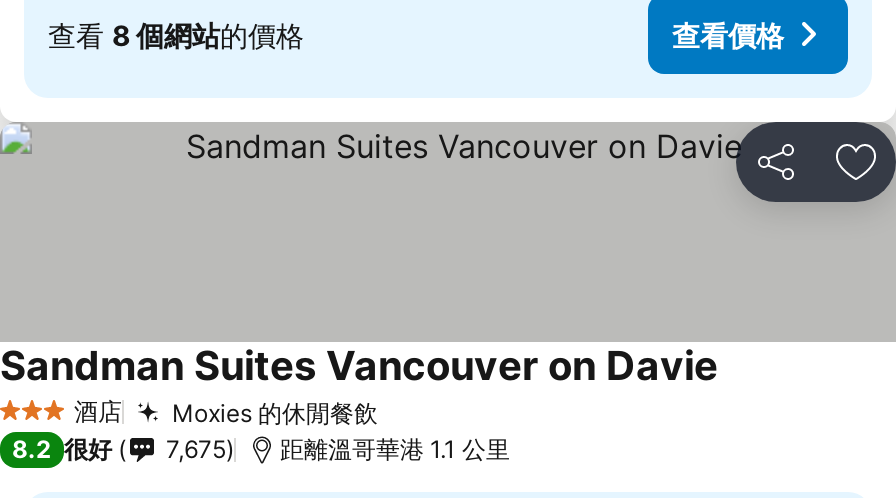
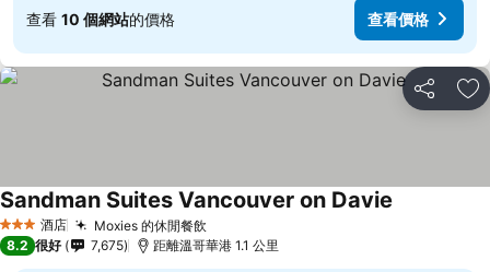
- 查看8 個網站的價格
+ 查看10 個網站的價格
